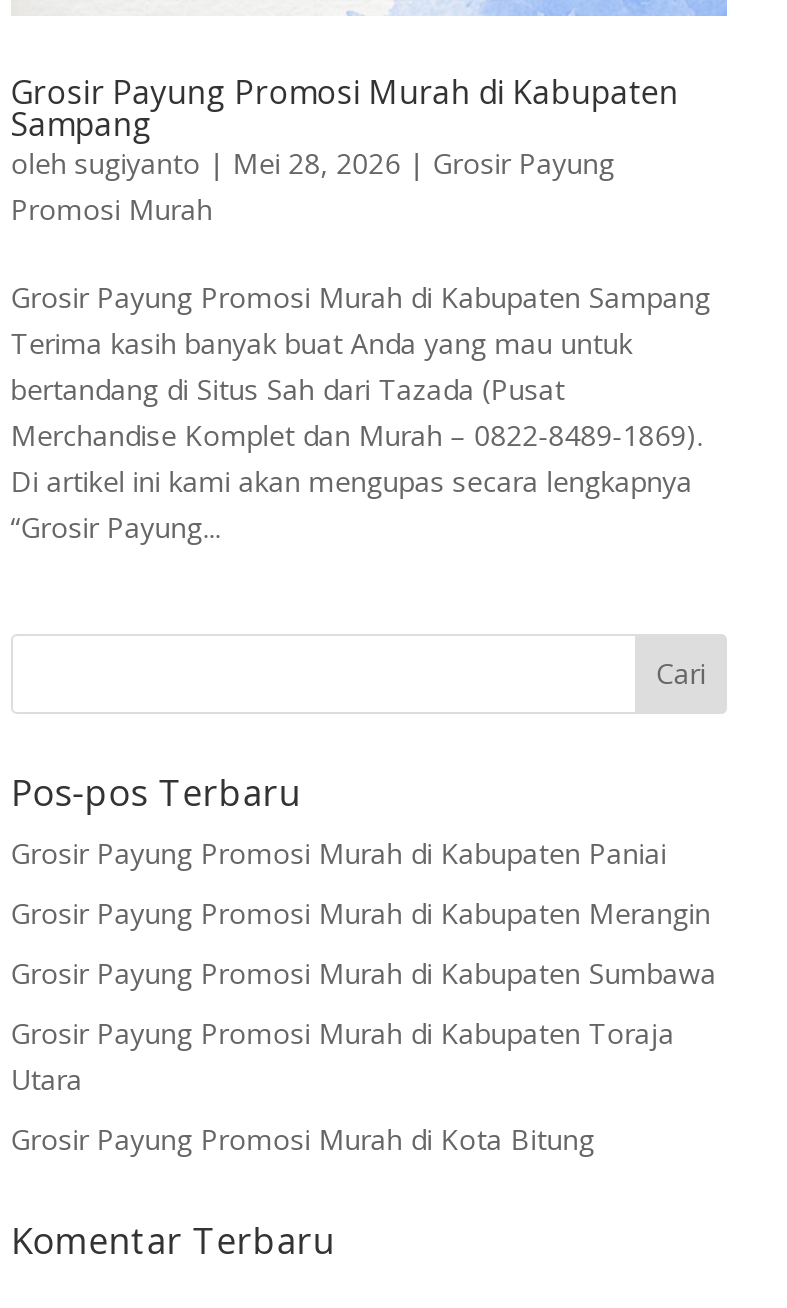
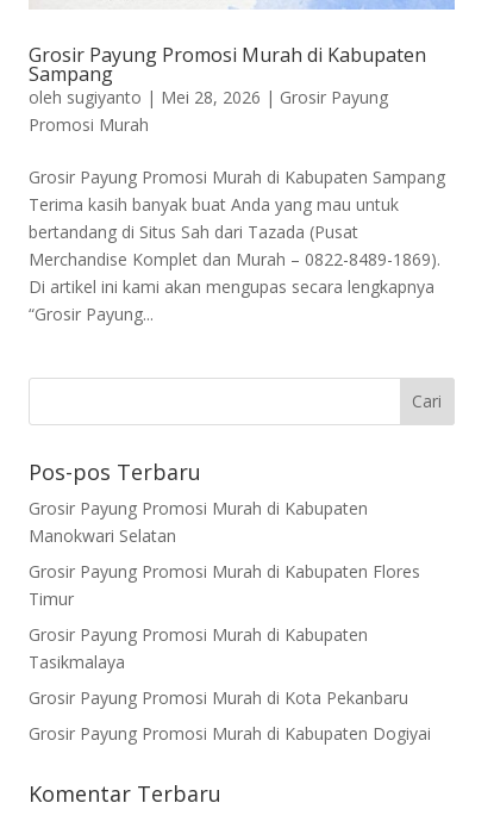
- Grosir Payung Promosi Murah di Kabupaten Paniai
+ Grosir Payung Promosi Murah di Kabupaten
+ Manokwari Selatan

- Grosir Payung Promosi Murah di Kabupaten Merangin
+ Grosir Payung Promosi Murah di Kabupaten Flores
+ Timur

- Grosir Payung Promosi Murah di Kabupaten Sumbawa
+ Grosir Payung Promosi Murah di Kabupaten
+ Tasikmalaya

- Grosir Payung Promosi Murah di Kabupaten Toraja
- Utara
+ Grosir Payung Promosi Murah di Kota Pekanbaru

- Grosir Payung Promosi Murah di Kota Bitung
+ Grosir Payung Promosi Murah di Kabupaten Dogiyai
